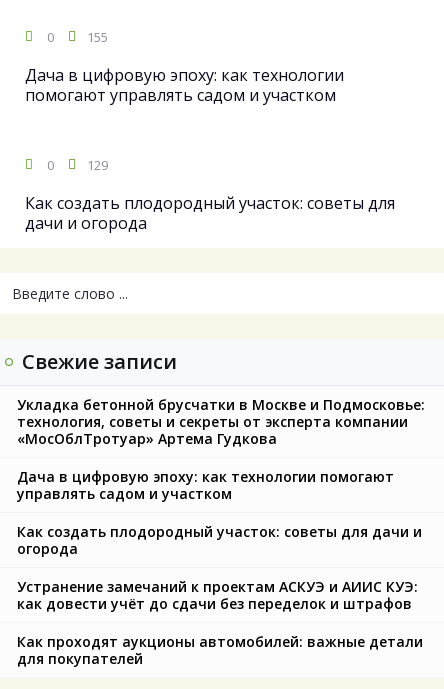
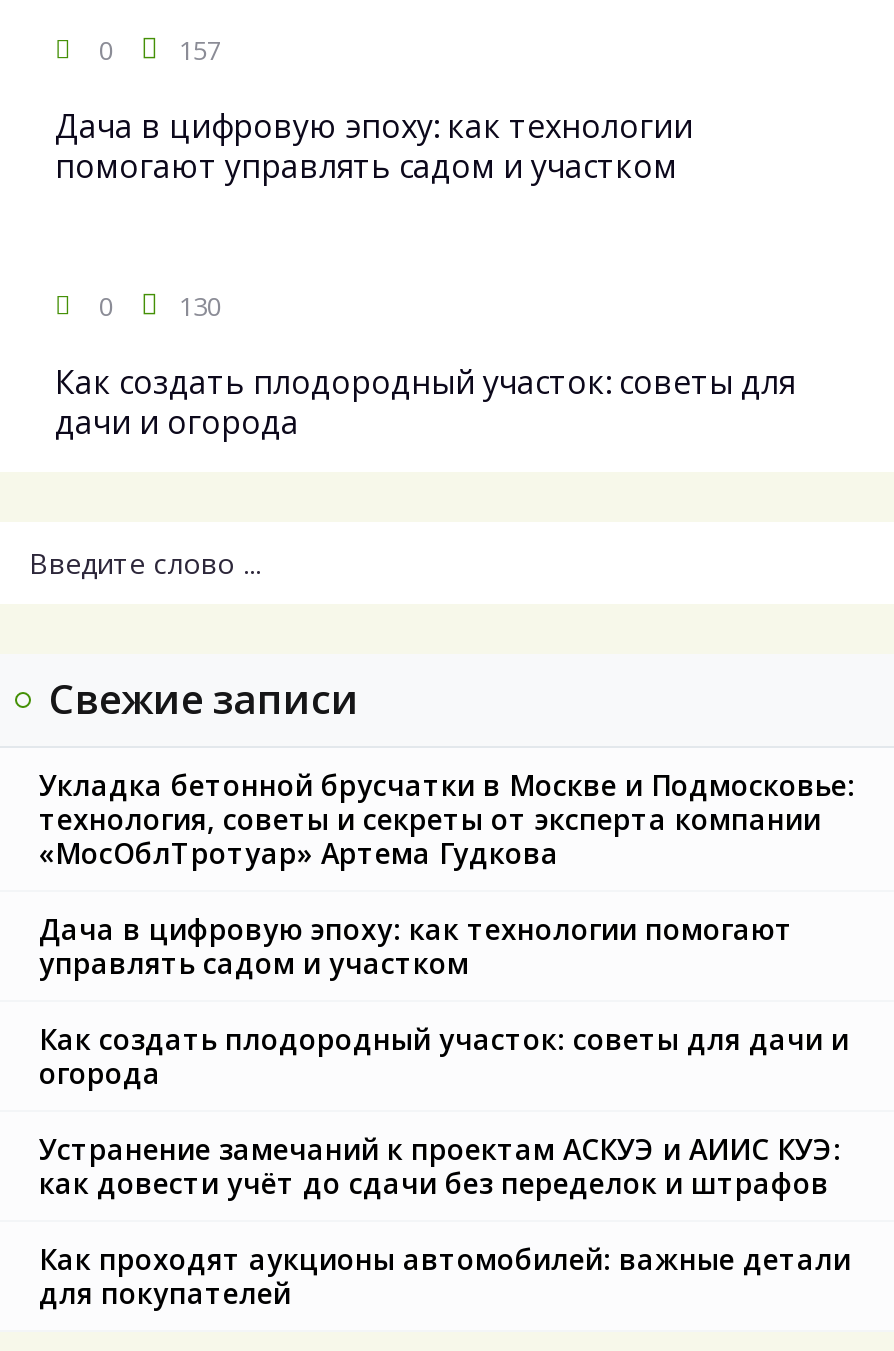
- 0 155
+ 0 157

- 0 129
+ 0 130
